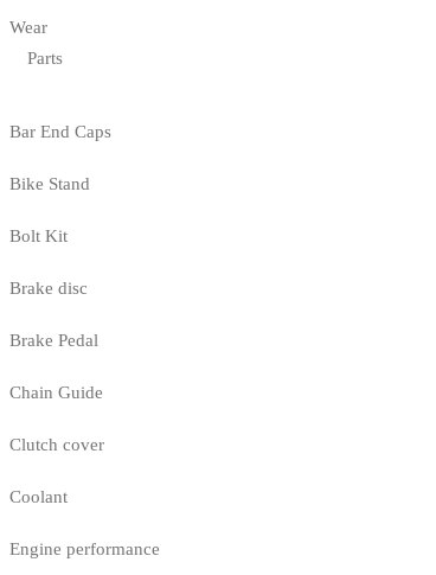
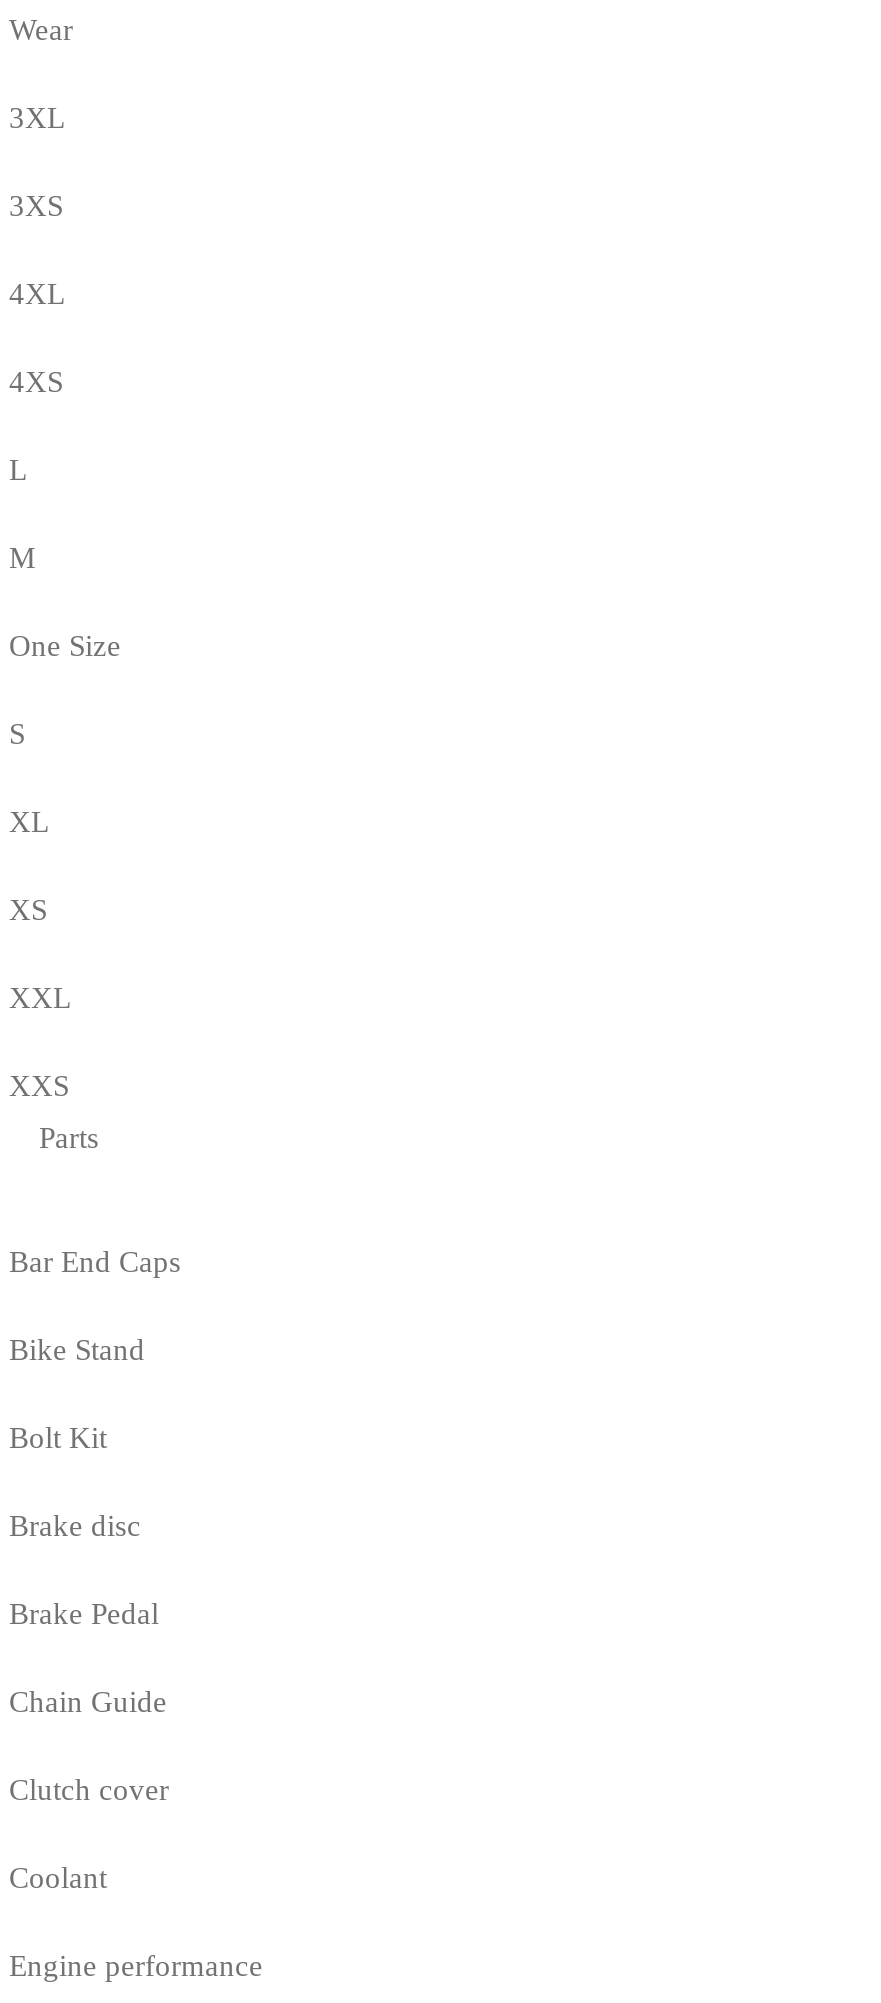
+ 3XL
+ 3XS
+ 4XL
+ 4XS
+ L
+ M
+ One Size
+ S
+ XL
+ XS
+ XXL
+ XXS
